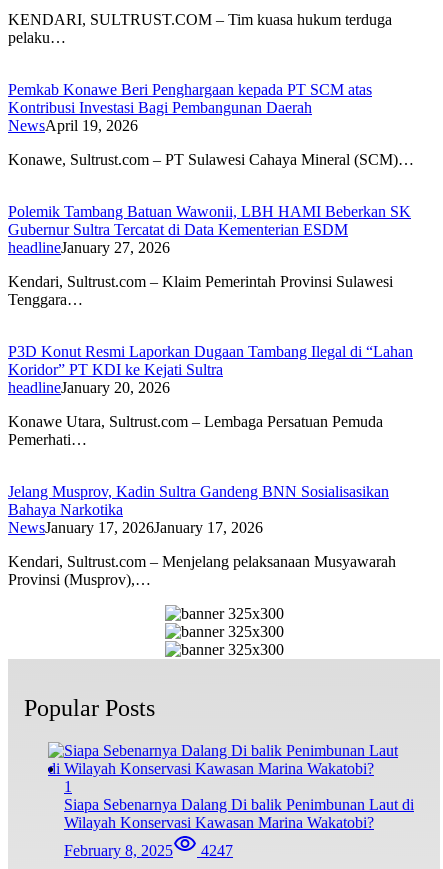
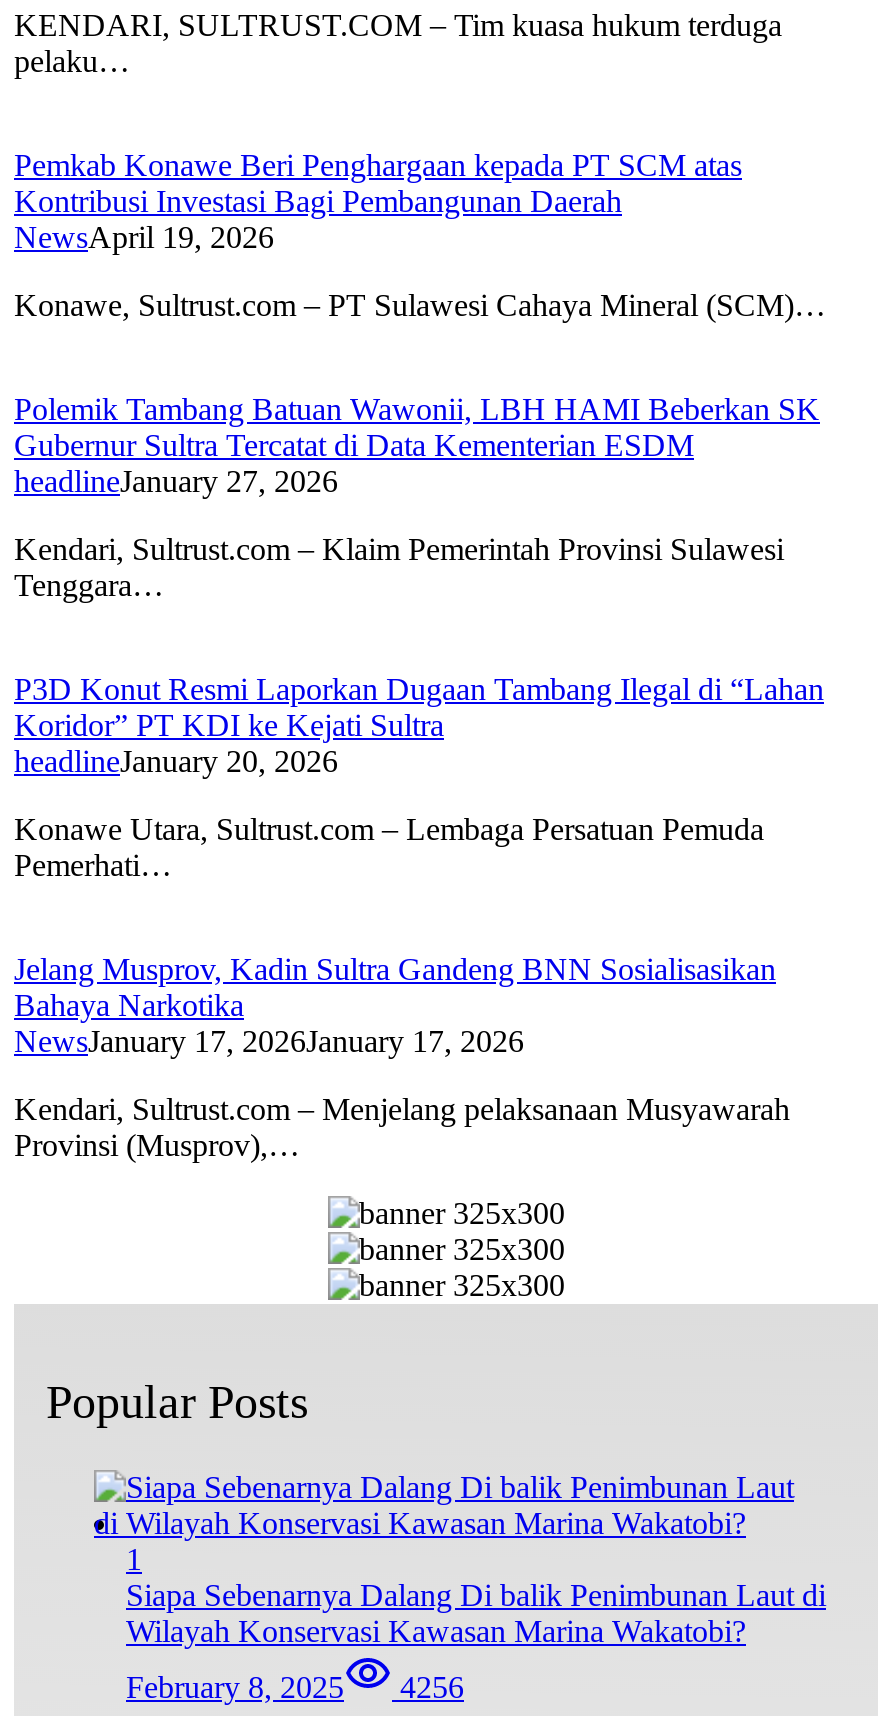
- February 8, 2025 4247
+ February 8, 2025 4256
